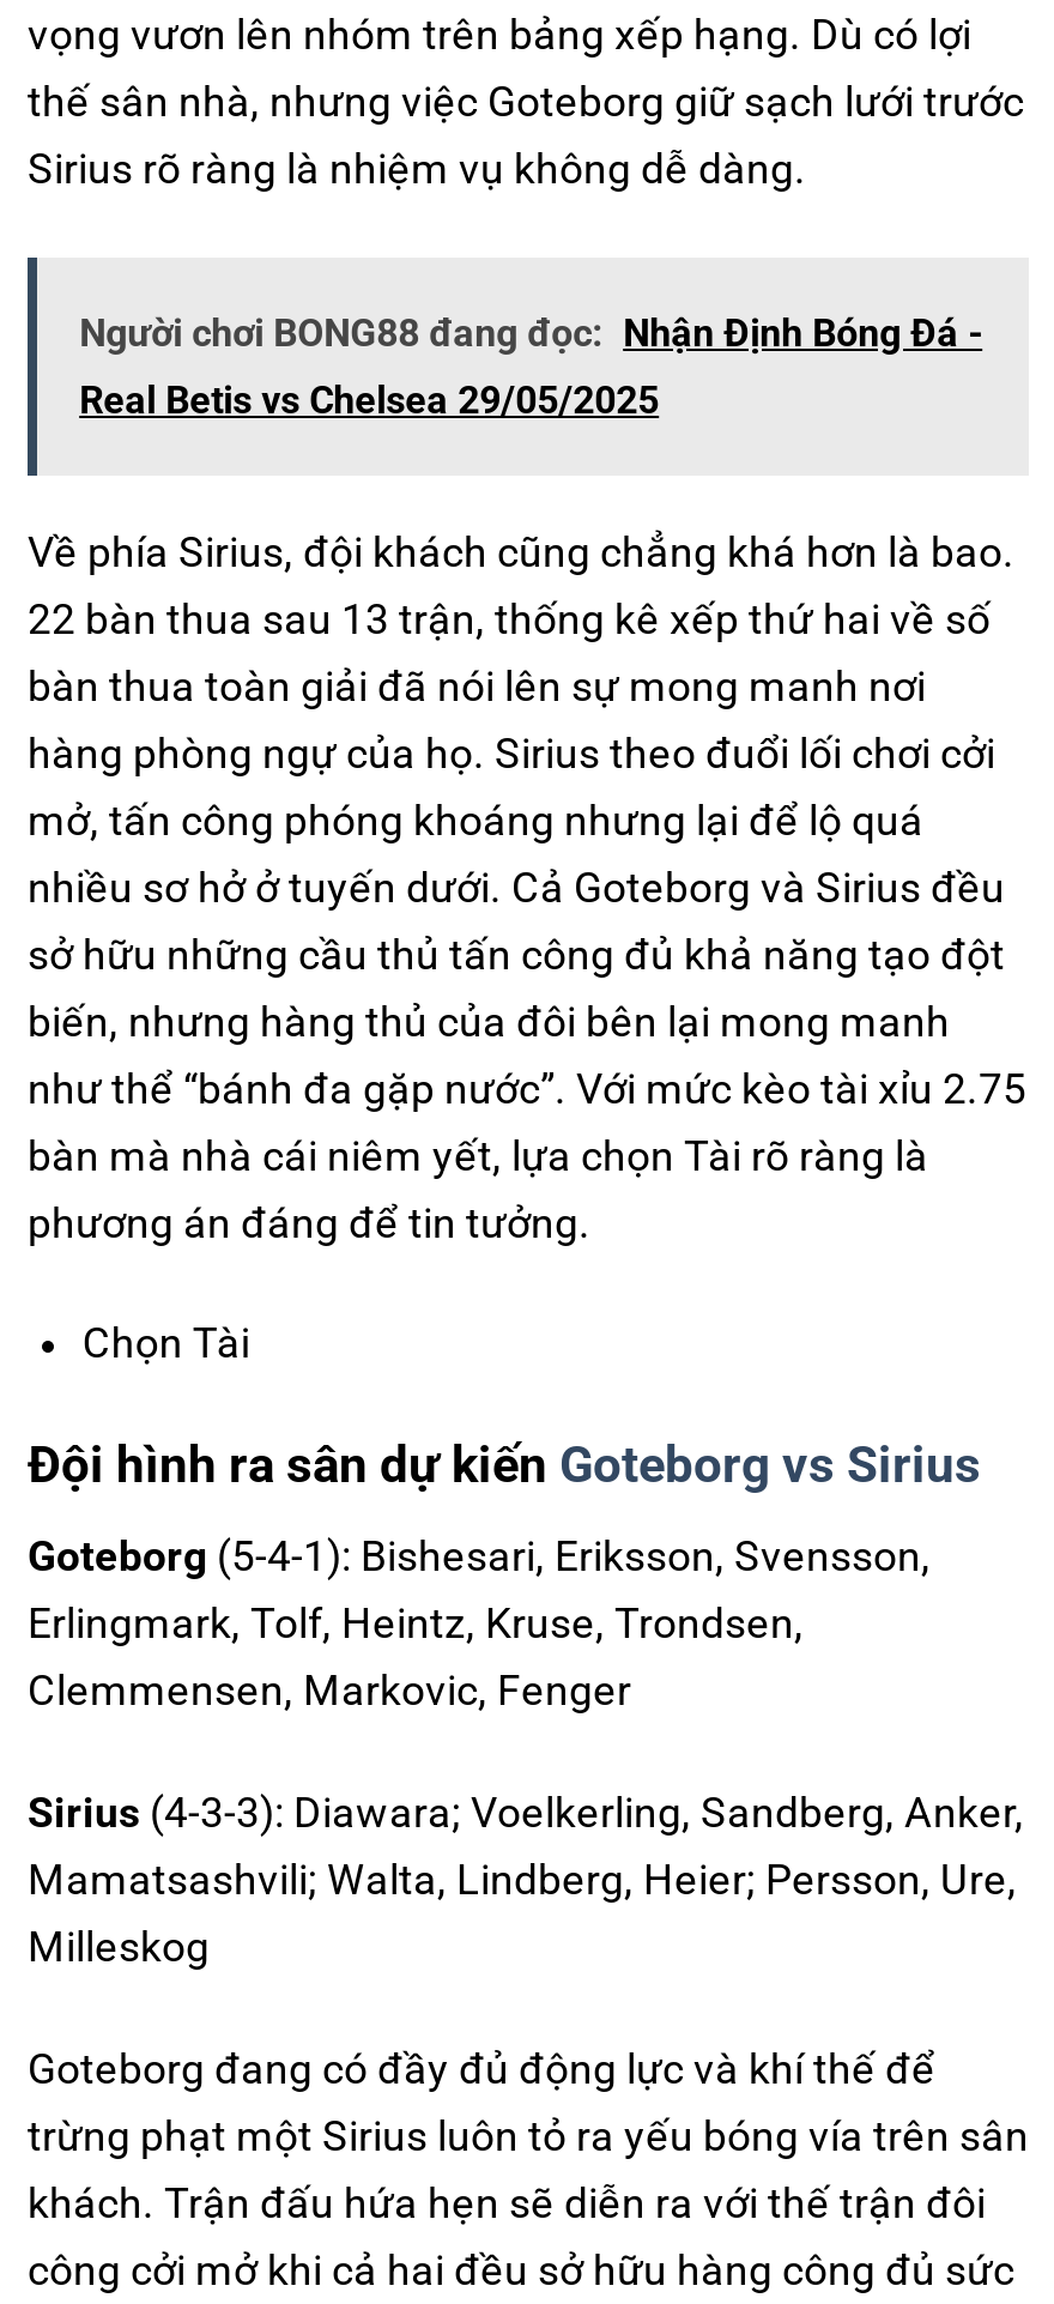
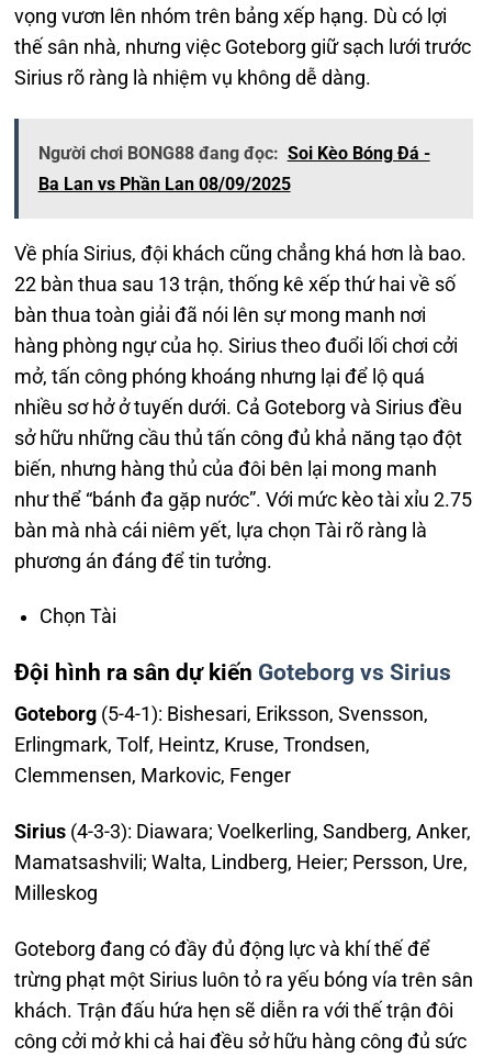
- Người chơi BONG88 đang đọc: Nhận Định Bóng Đá -
+ Người chơi BONG88 đang đọc: Soi Kèo Bóng Đá -

- Real Betis vs Chelsea 29/05/2025
+ Ba Lan vs Phần Lan 08/09/2025
